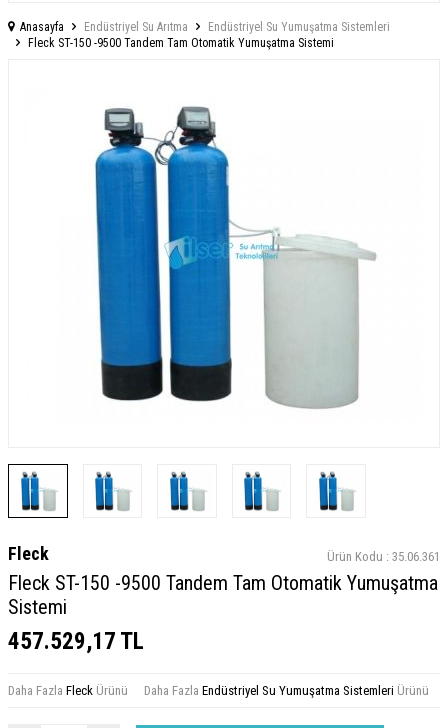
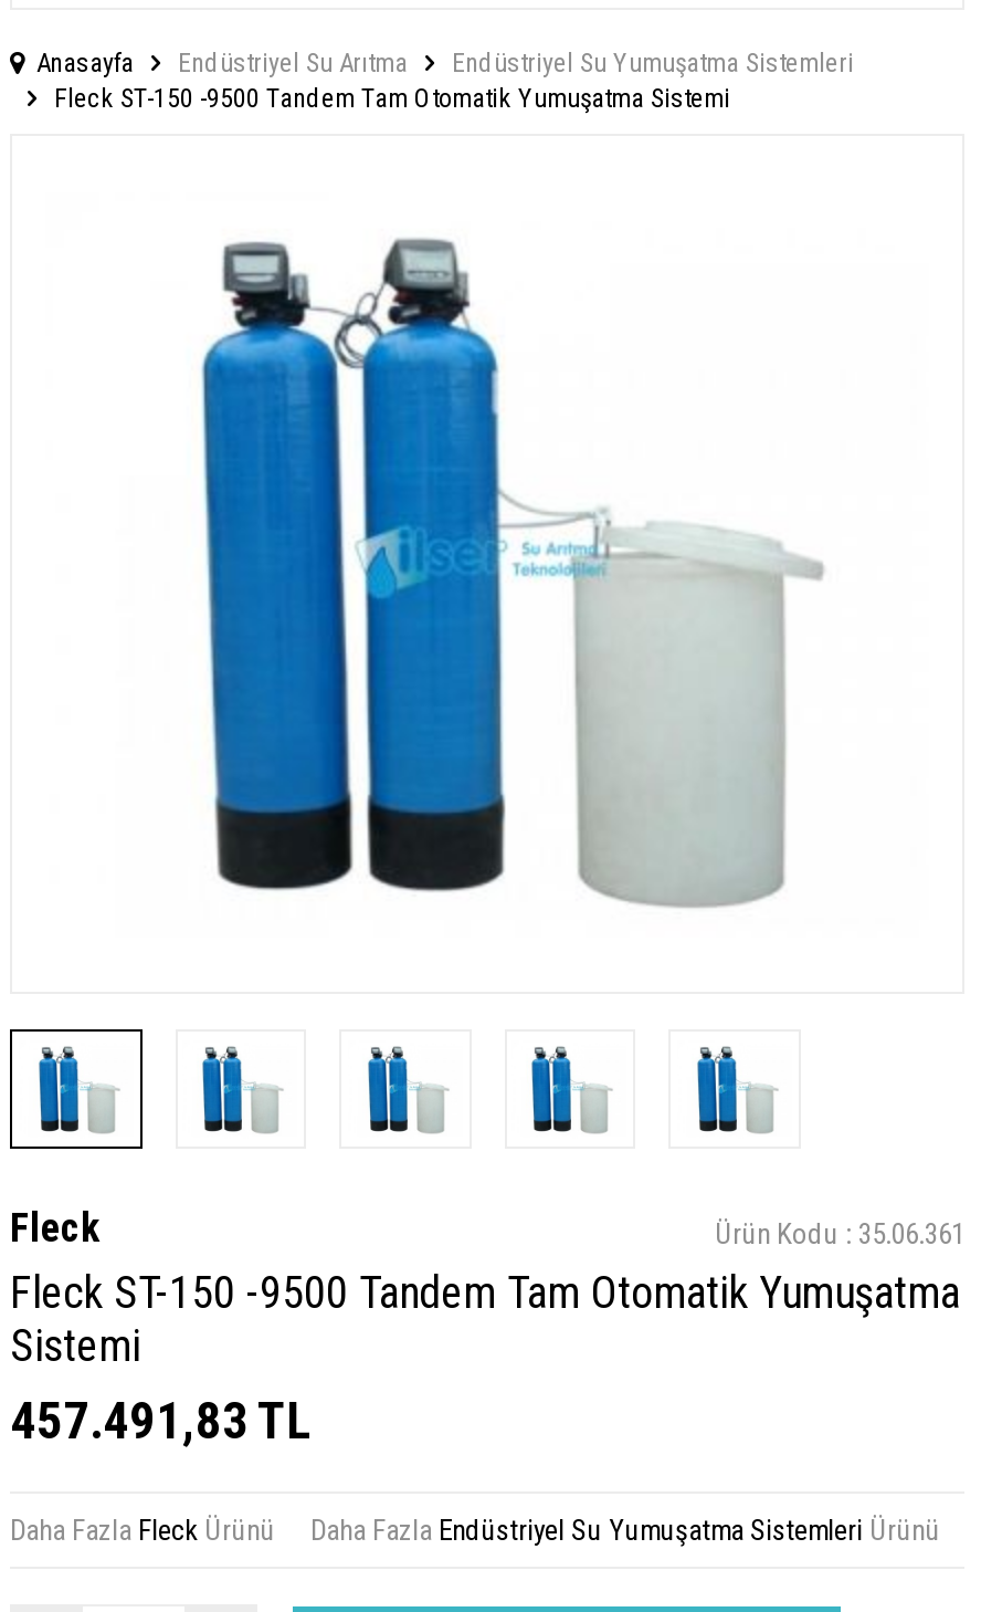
- 457.529,17 TL
+ 457.491,83 TL
